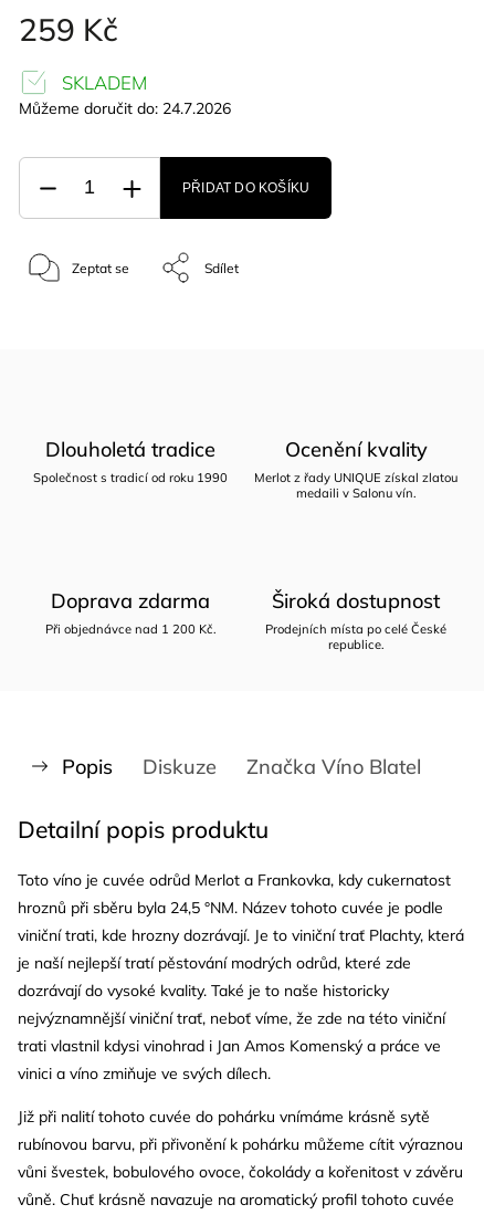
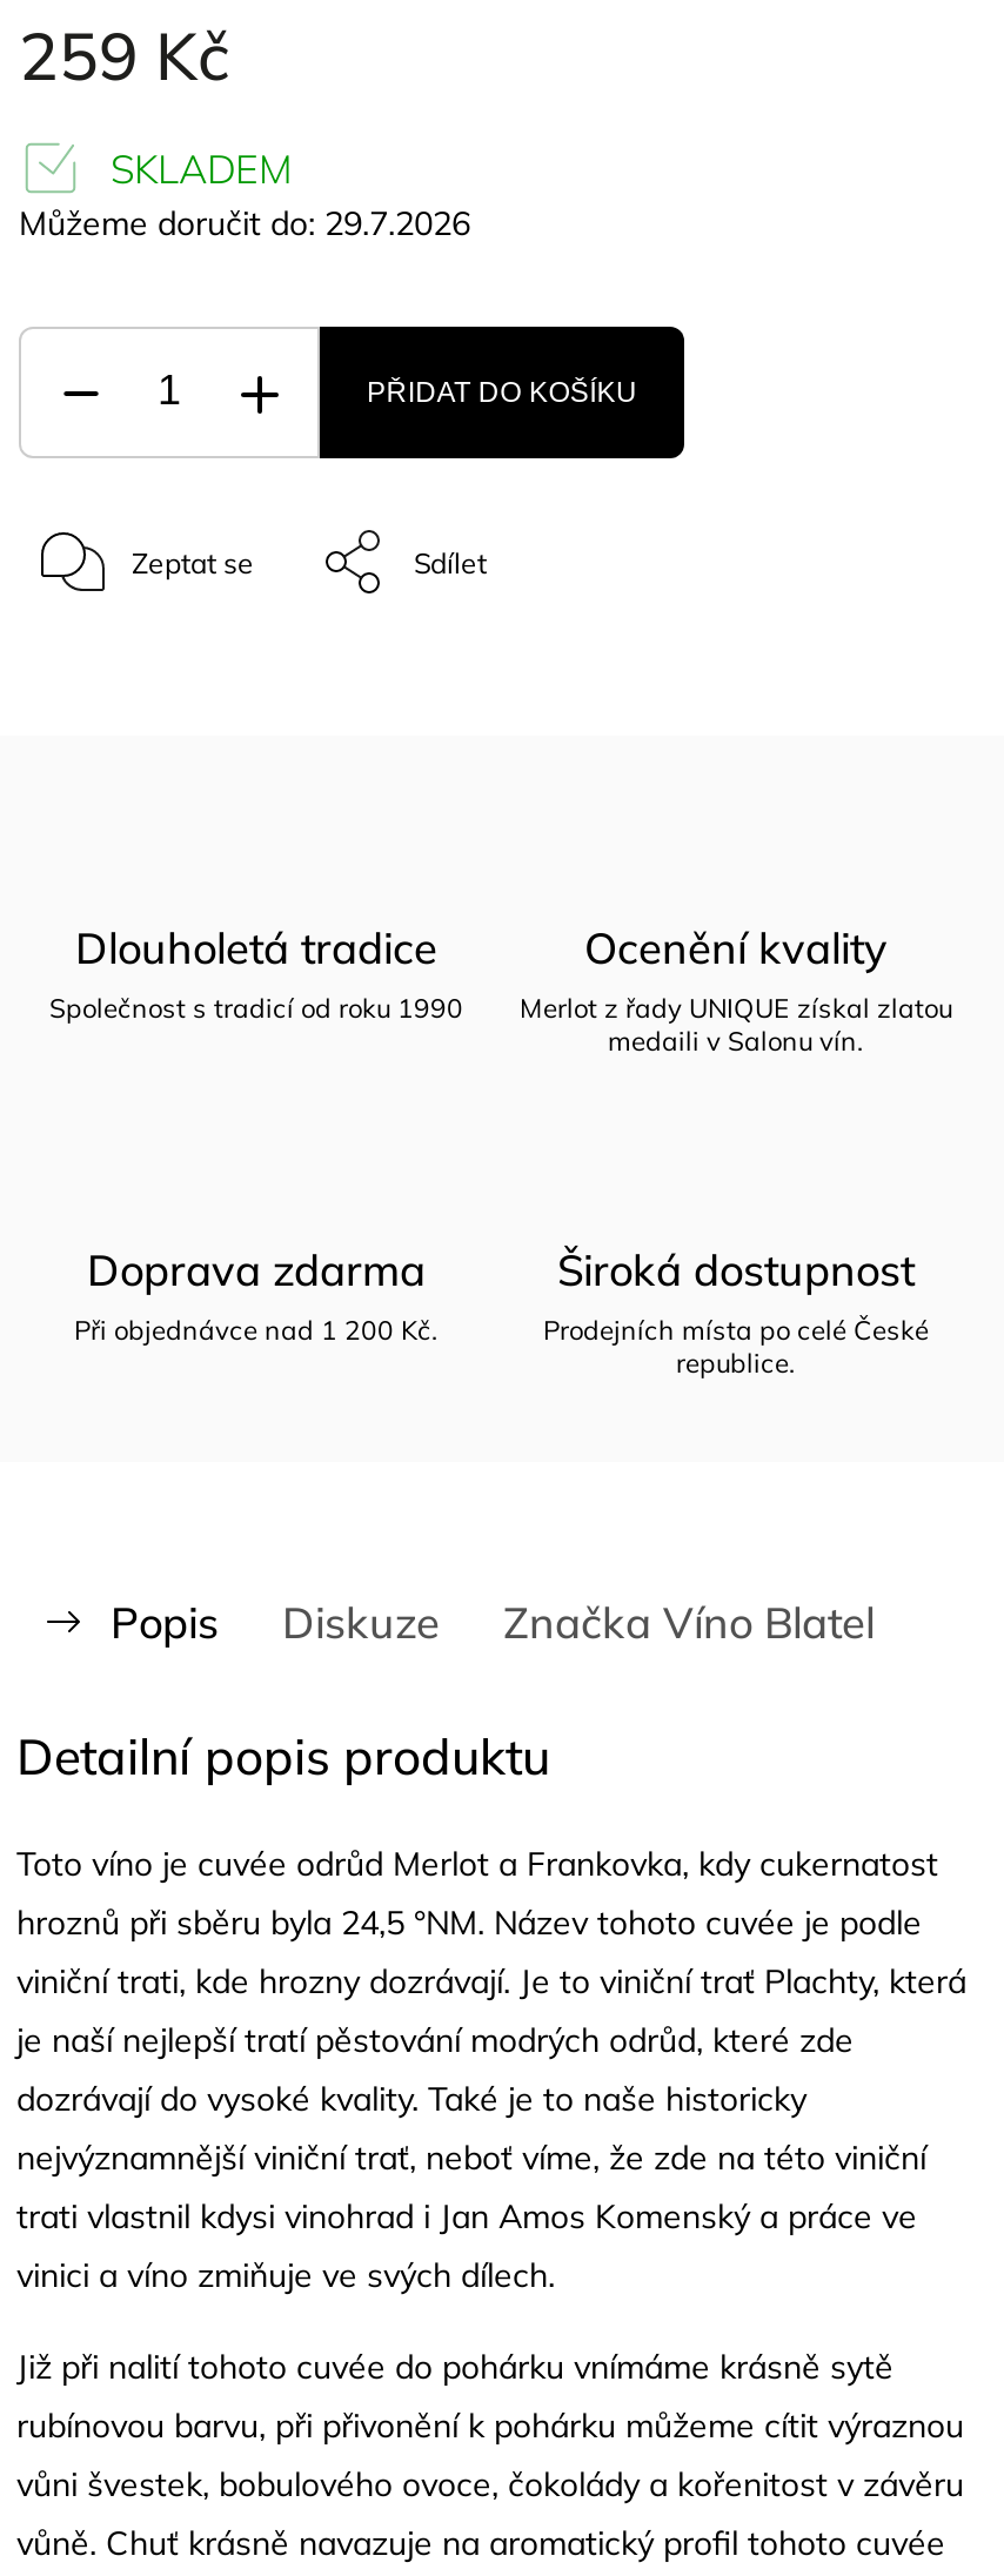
- Můžeme doručit do: 24.7.2026
+ Můžeme doručit do: 29.7.2026
